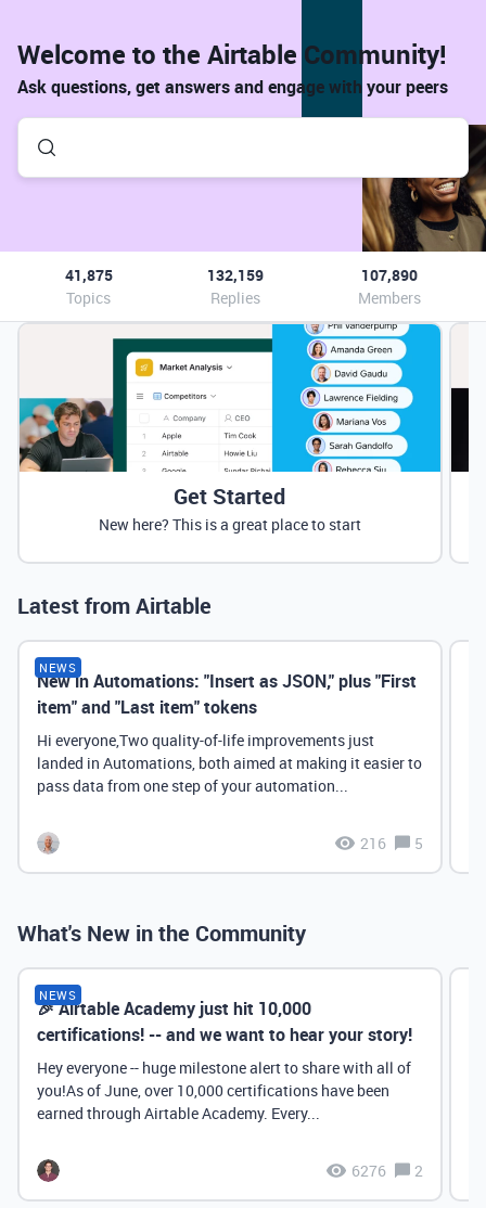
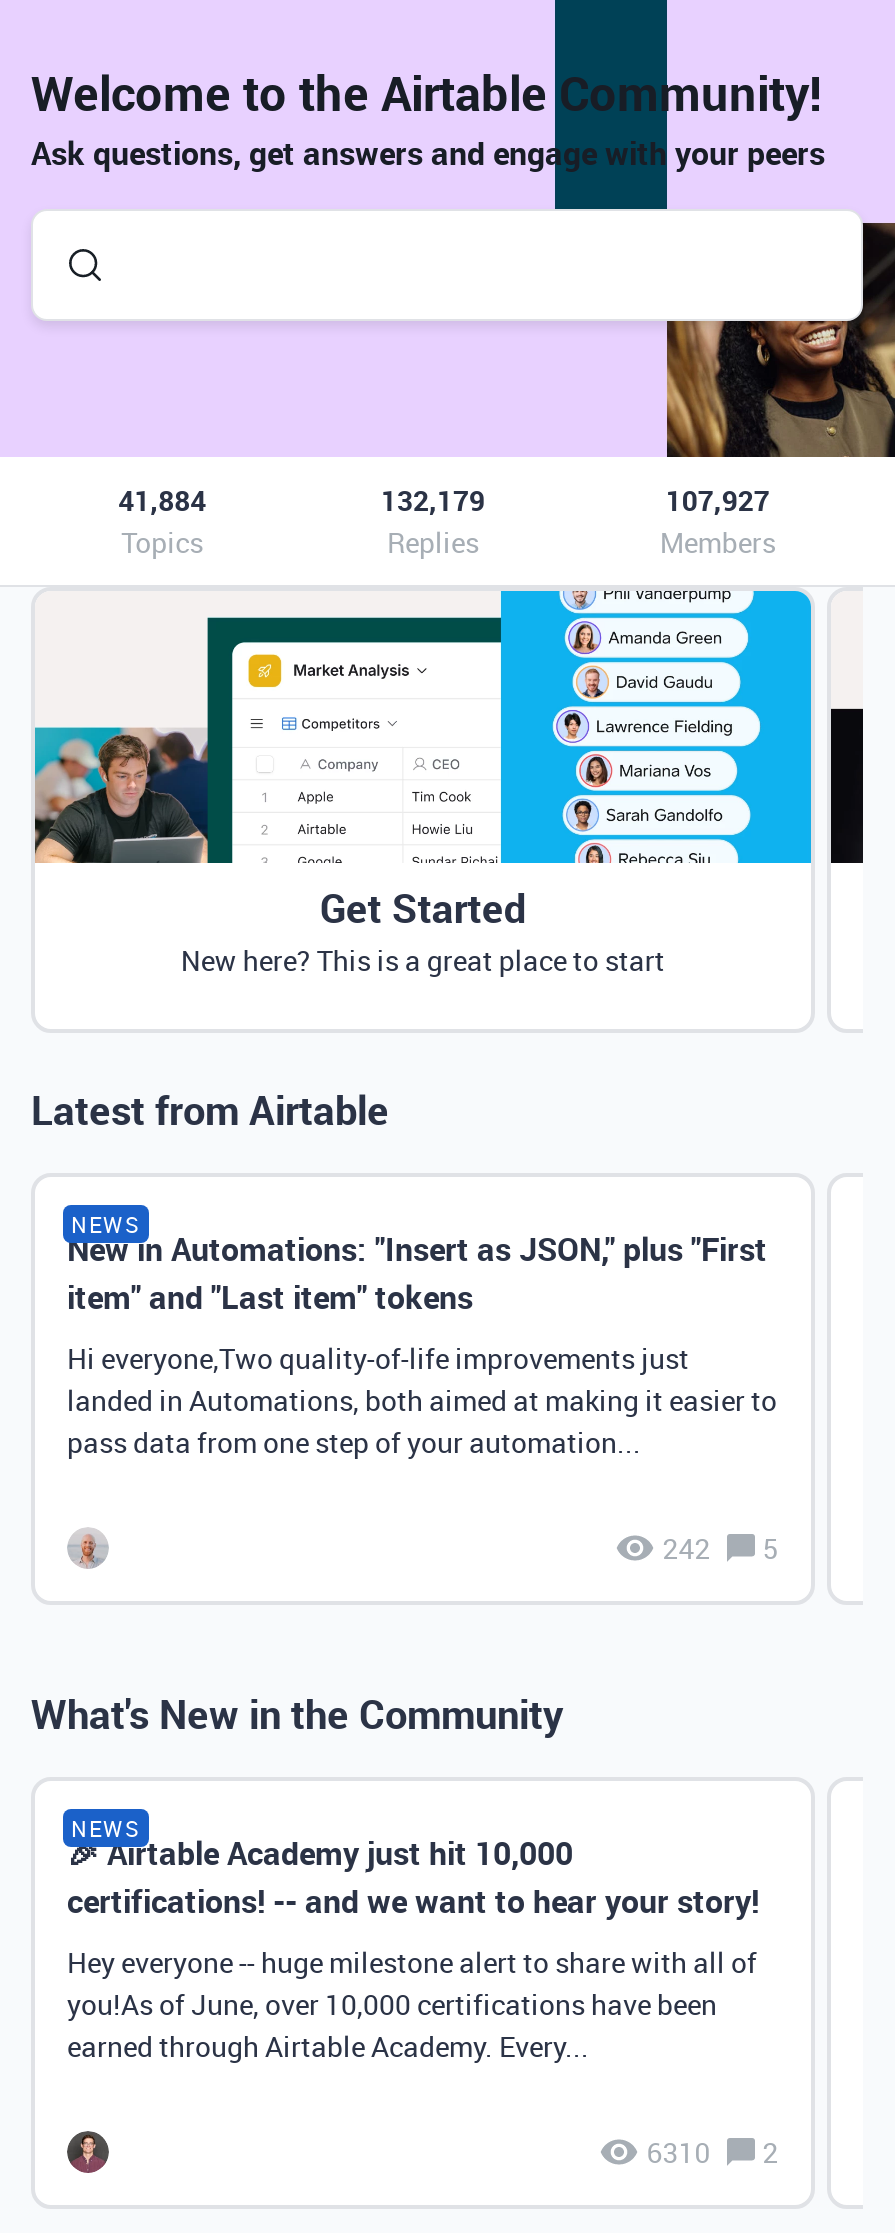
- 41,875
+ 41,884

- 132,159
+ 132,179

- 107,890
+ 107,927

- 216 5
+ 242 5

- 6276 2
+ 6310 2
